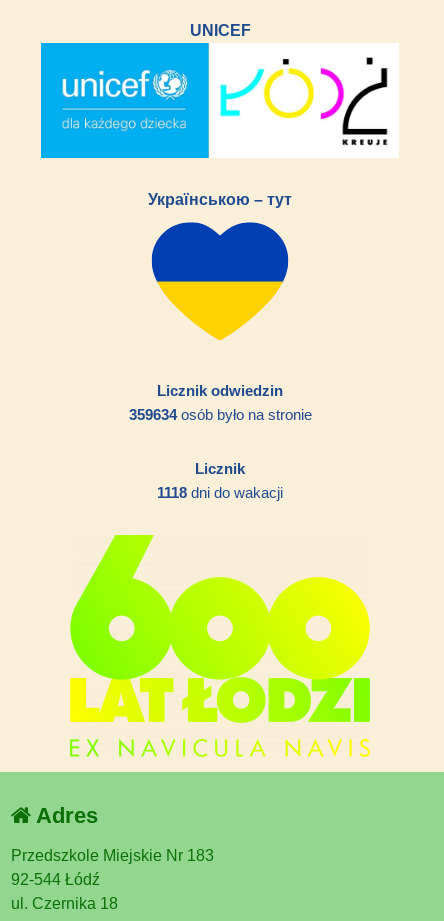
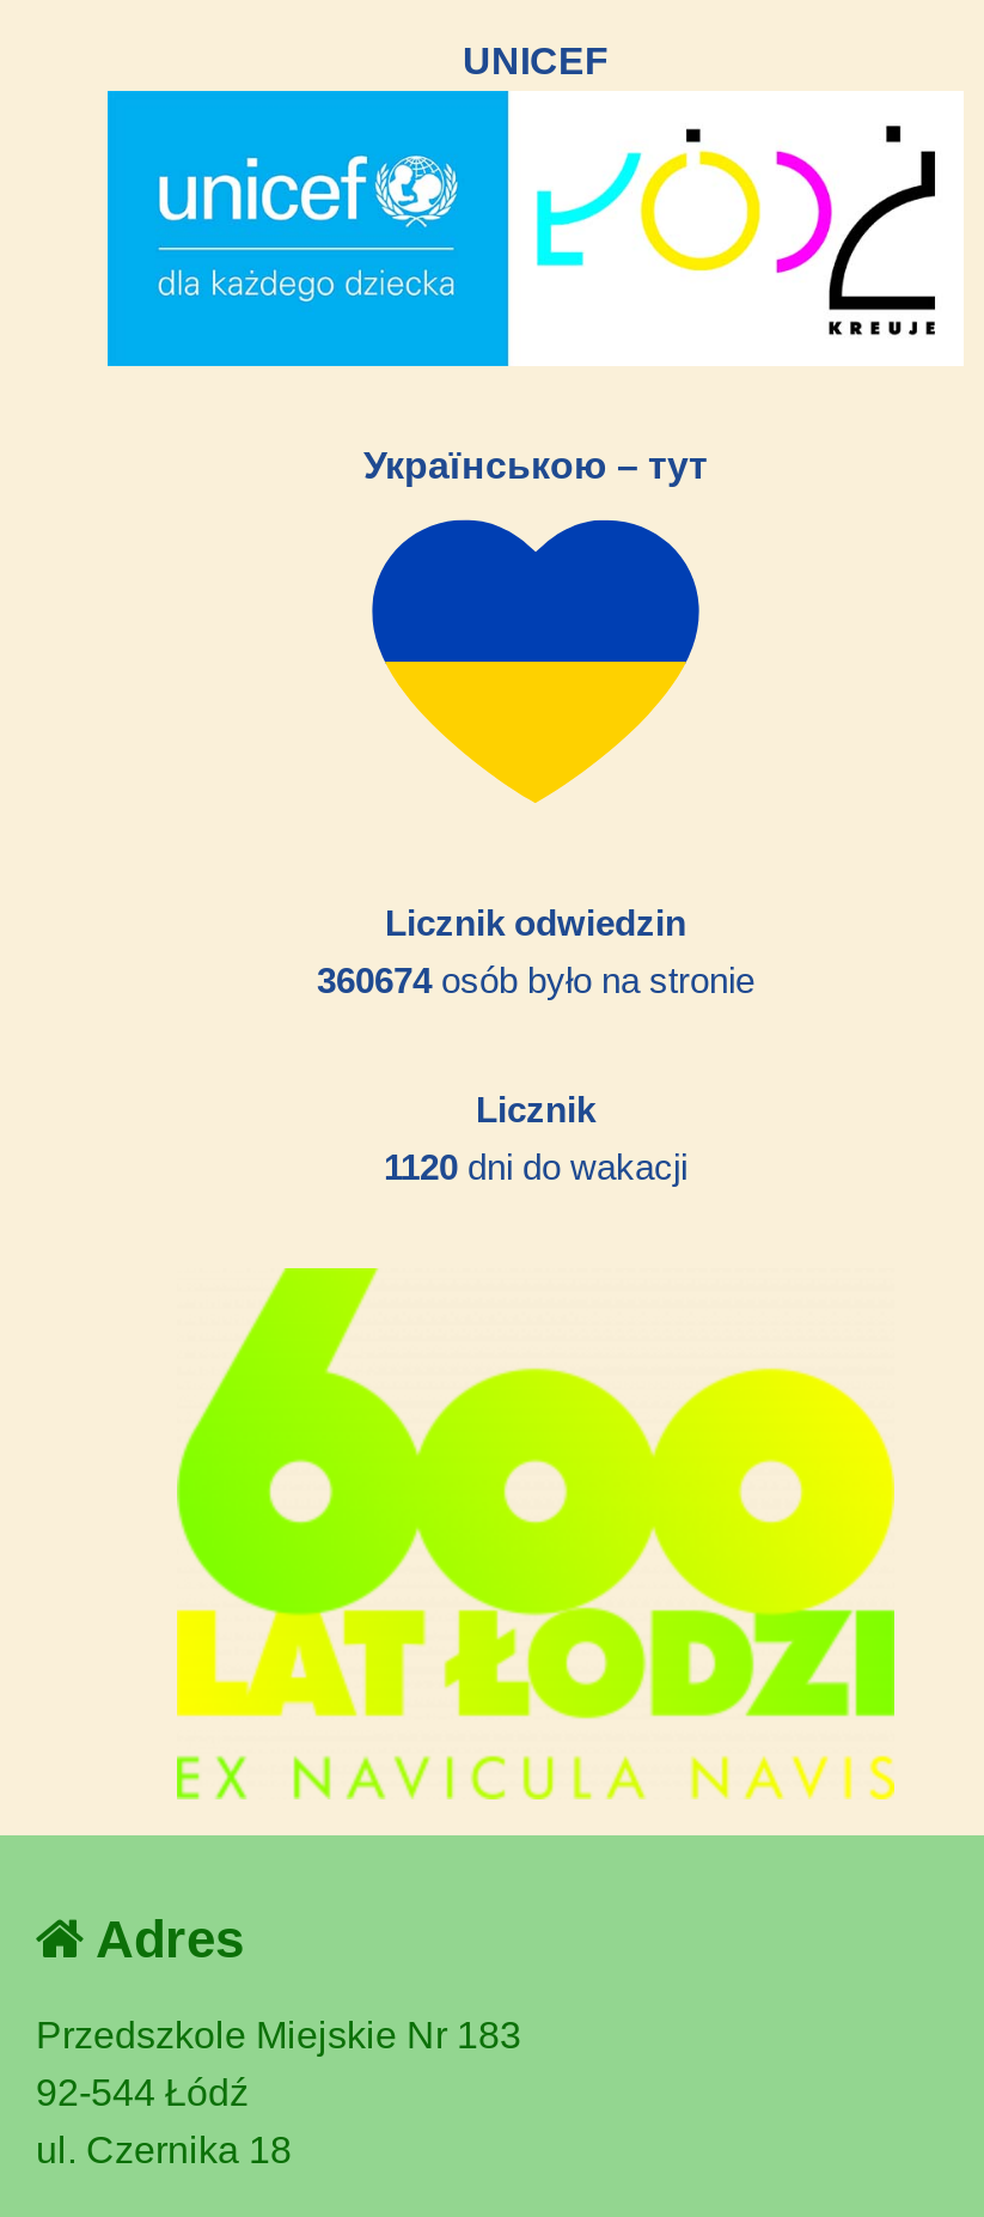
- 359634 osób było na stronie
+ 360674 osób było na stronie

- 1118 dni do wakacji
+ 1120 dni do wakacji
